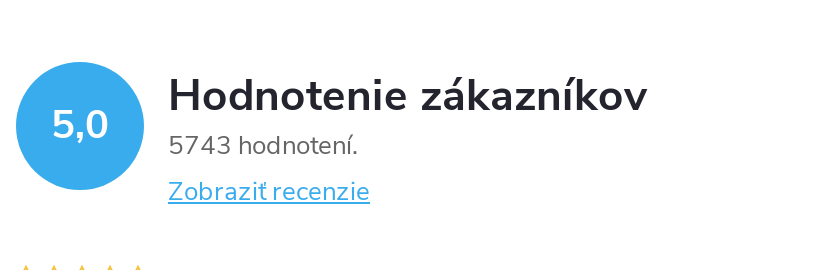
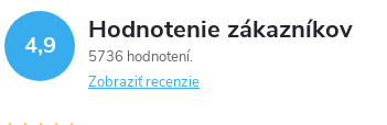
- 5,0
+ 4,9

- 5743 hodnotení
+ 5736 hodnotení
